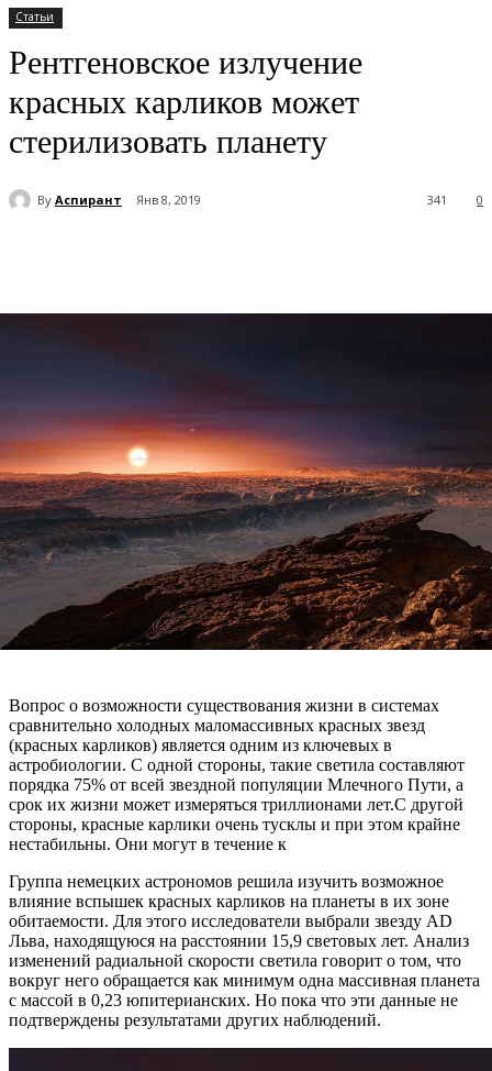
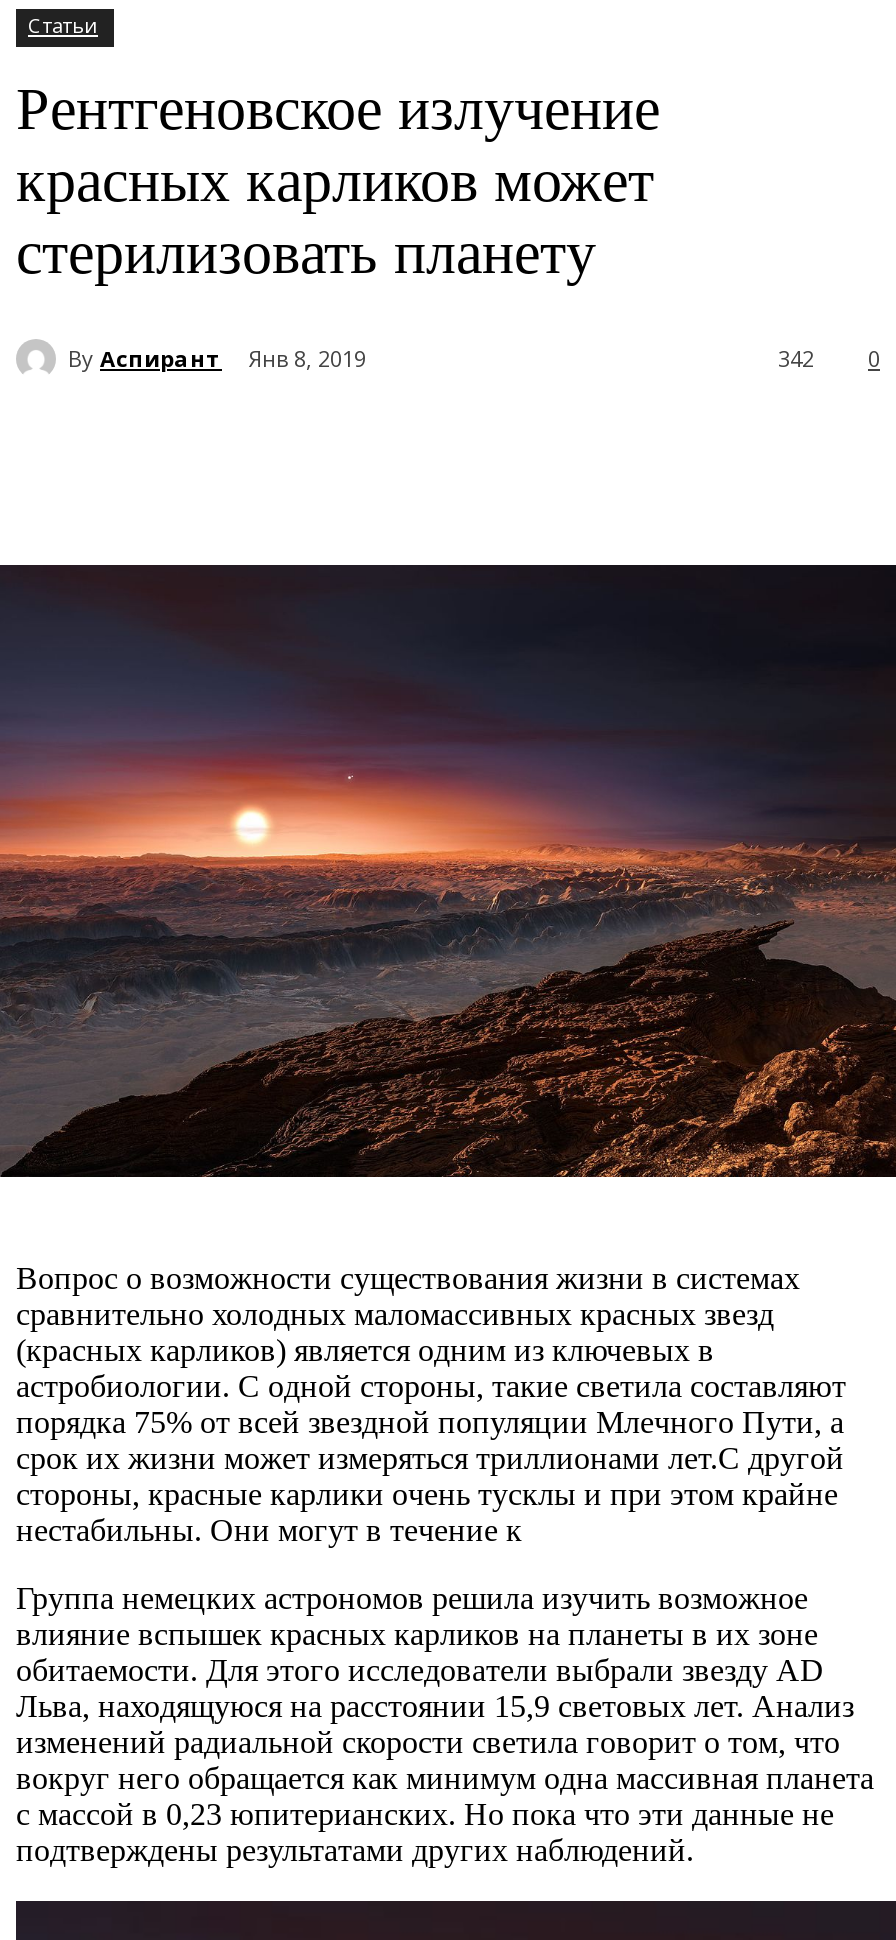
- 341 0
+ 342 0
